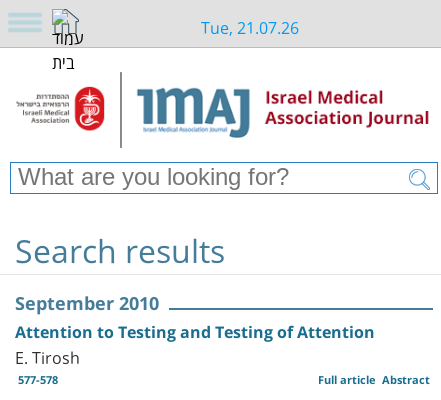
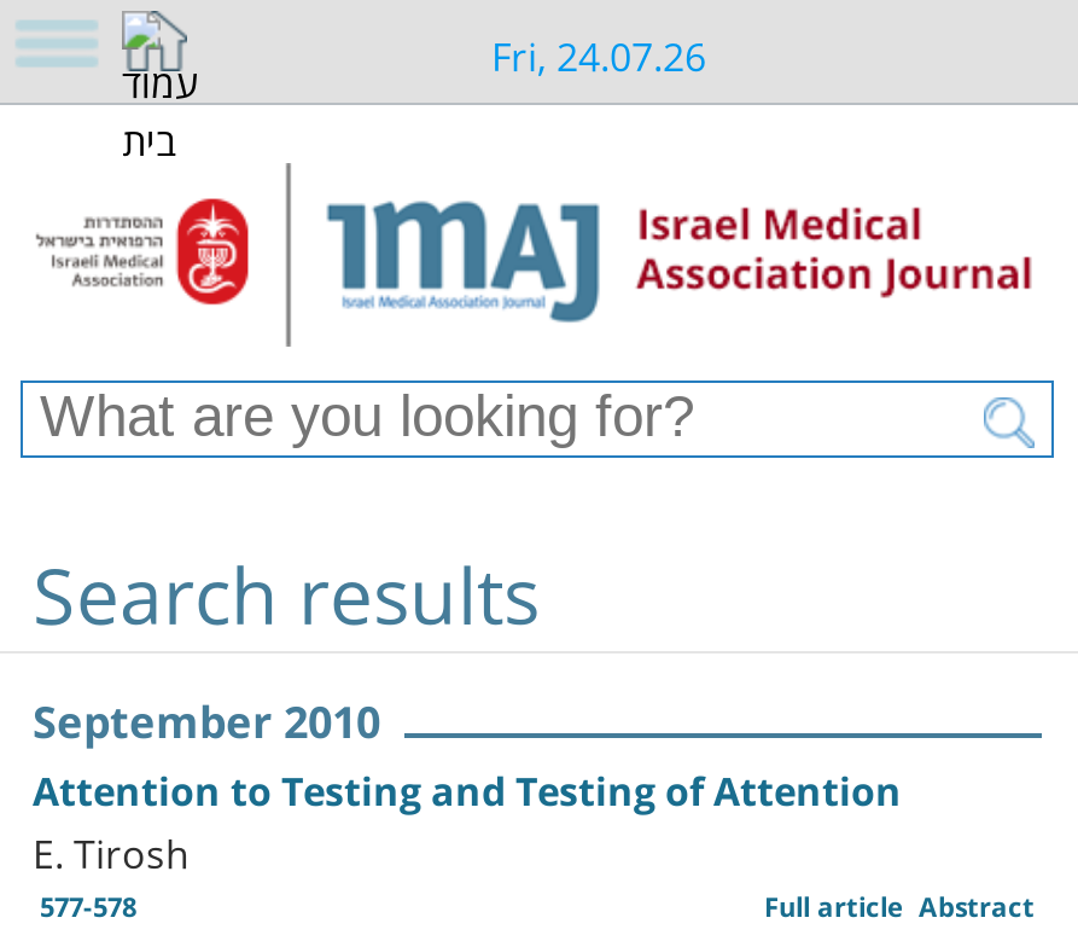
- Tue, 21.07.26
+ Fri, 24.07.26
